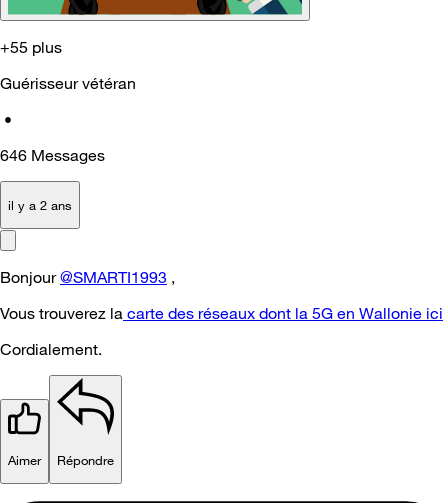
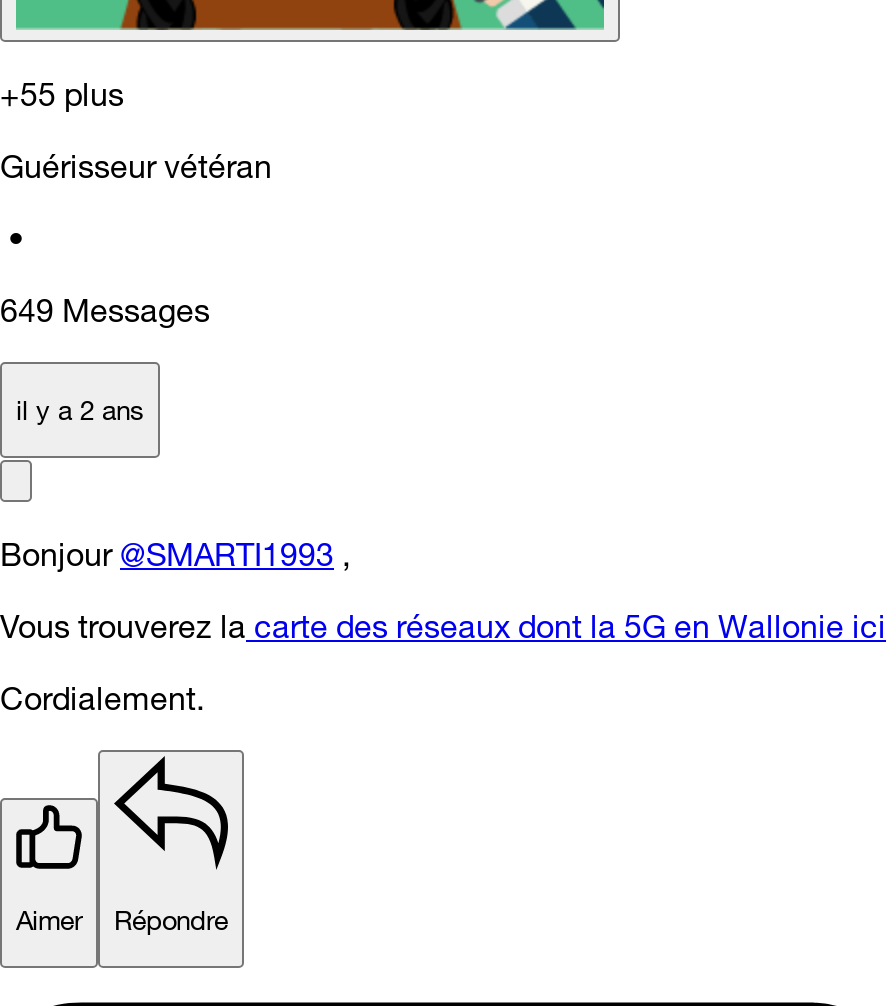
- 646 Messages
+ 649 Messages
